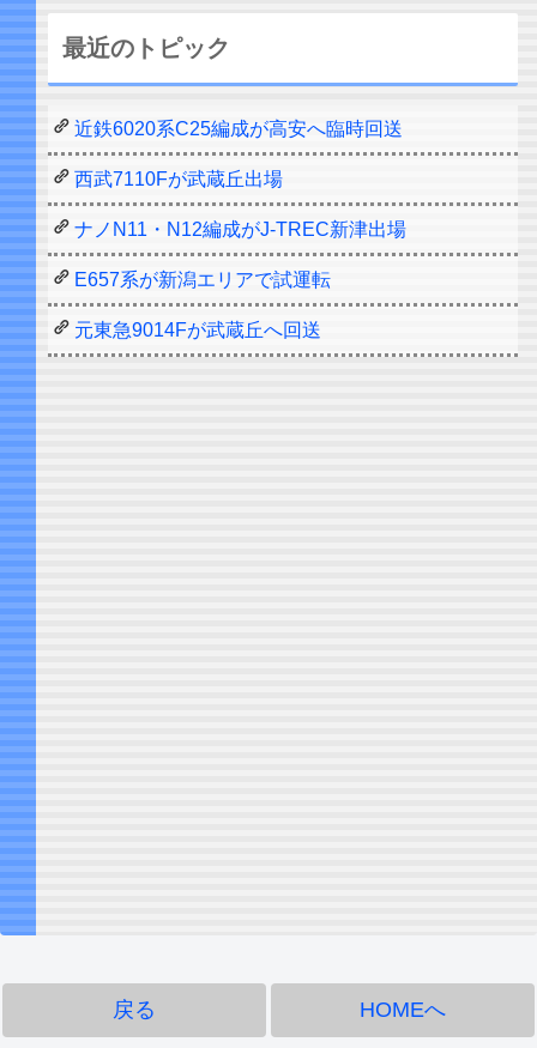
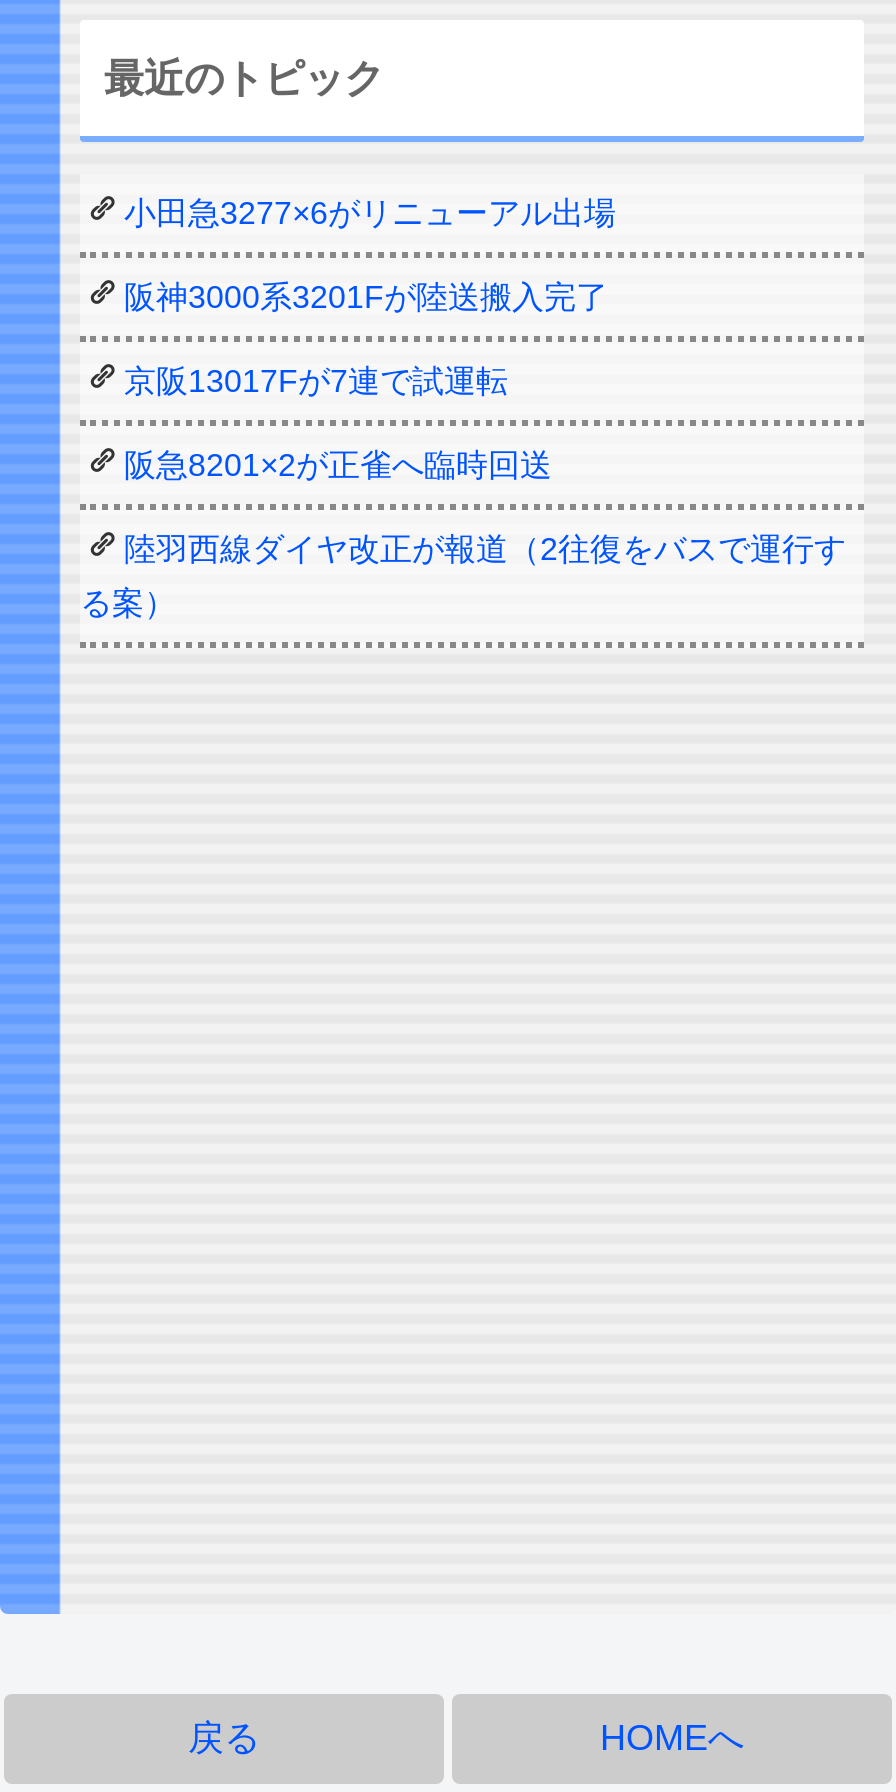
- 近鉄6020系C25編成が高安へ臨時回送
- 西武7110Fが武蔵丘出場
- ナノN11・N12編成がJ-TREC新津出場
- E657系が新潟エリアで試運転
- 元東急9014Fが武蔵丘へ回送
+ 小田急3277×6がリニューアル出場
+ 阪神3000系3201Fが陸送搬入完了
+ 京阪13017Fが7連で試運転
+ 阪急8201×2が正雀へ臨時回送
+ 陸羽西線ダイヤ改正が報道（2往復をバスで運行す
+ る案）
